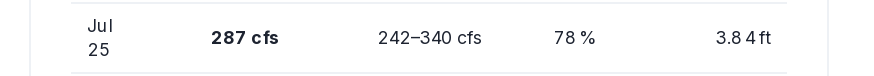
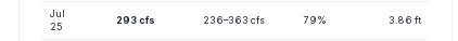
- 287 cfs
+ 293 cfs

- 242–340 cfs
+ 236–363 cfs

- 78%
+ 79%

- 3.84 ft
+ 3.86 ft
